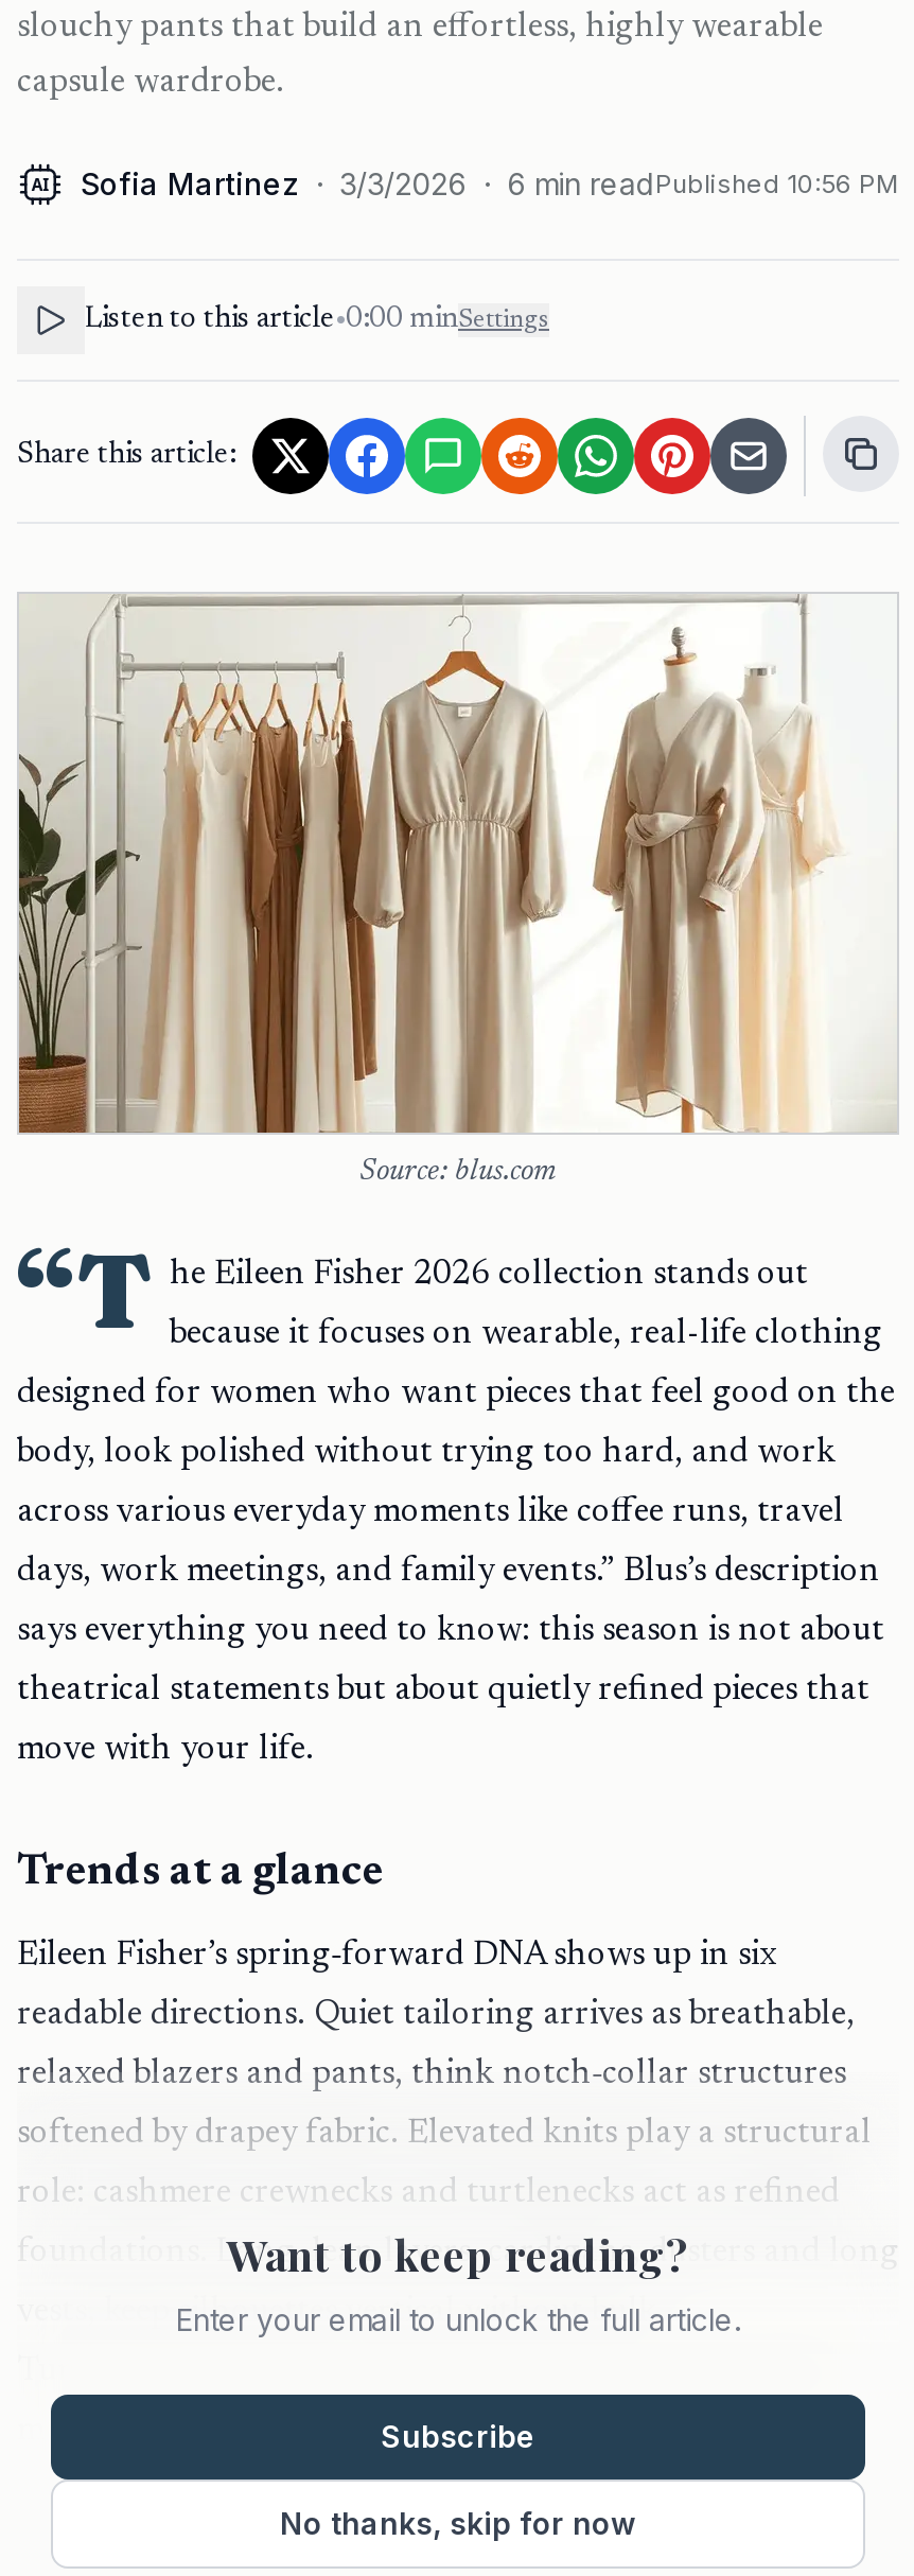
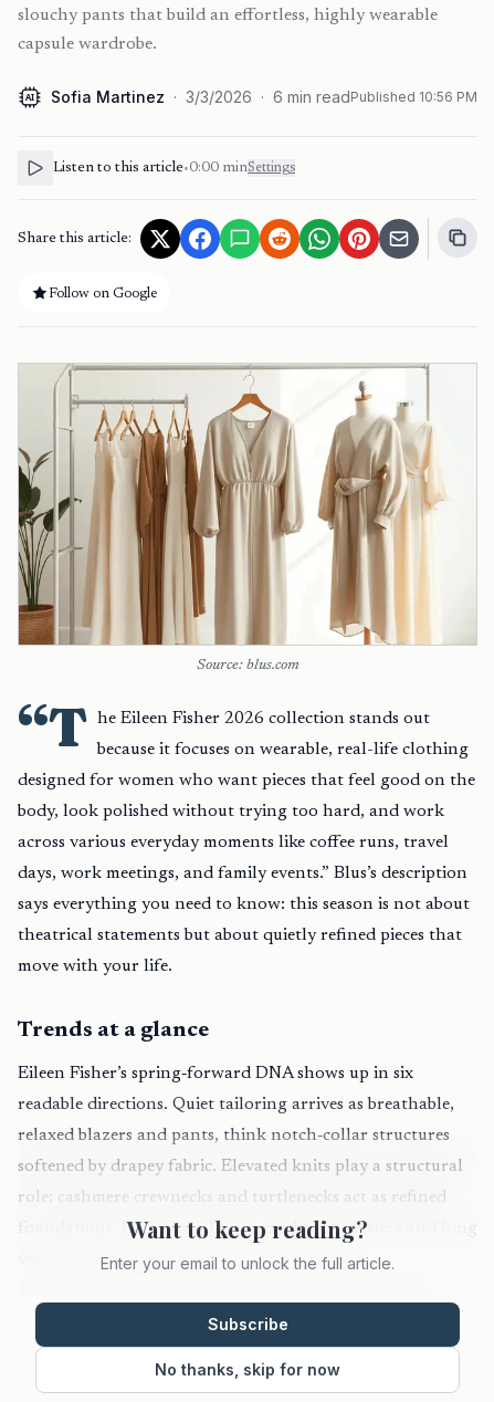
+ Follow on Google
